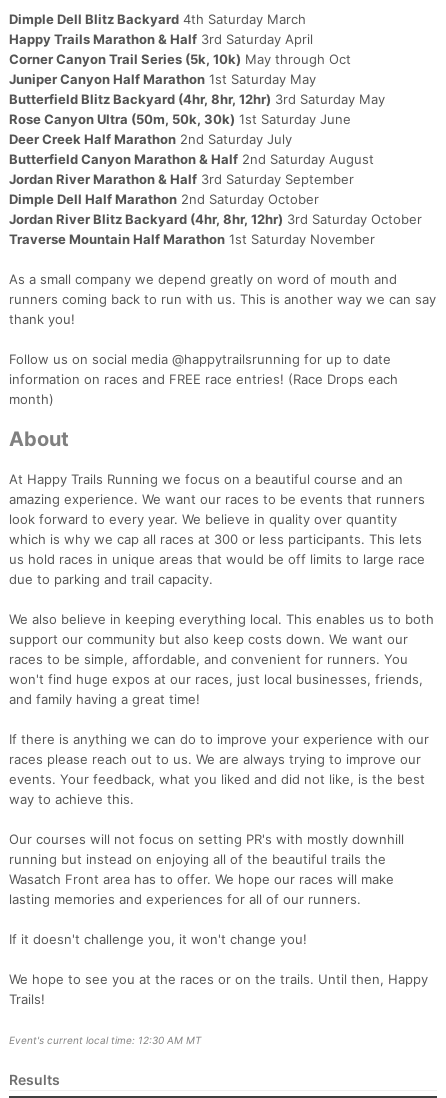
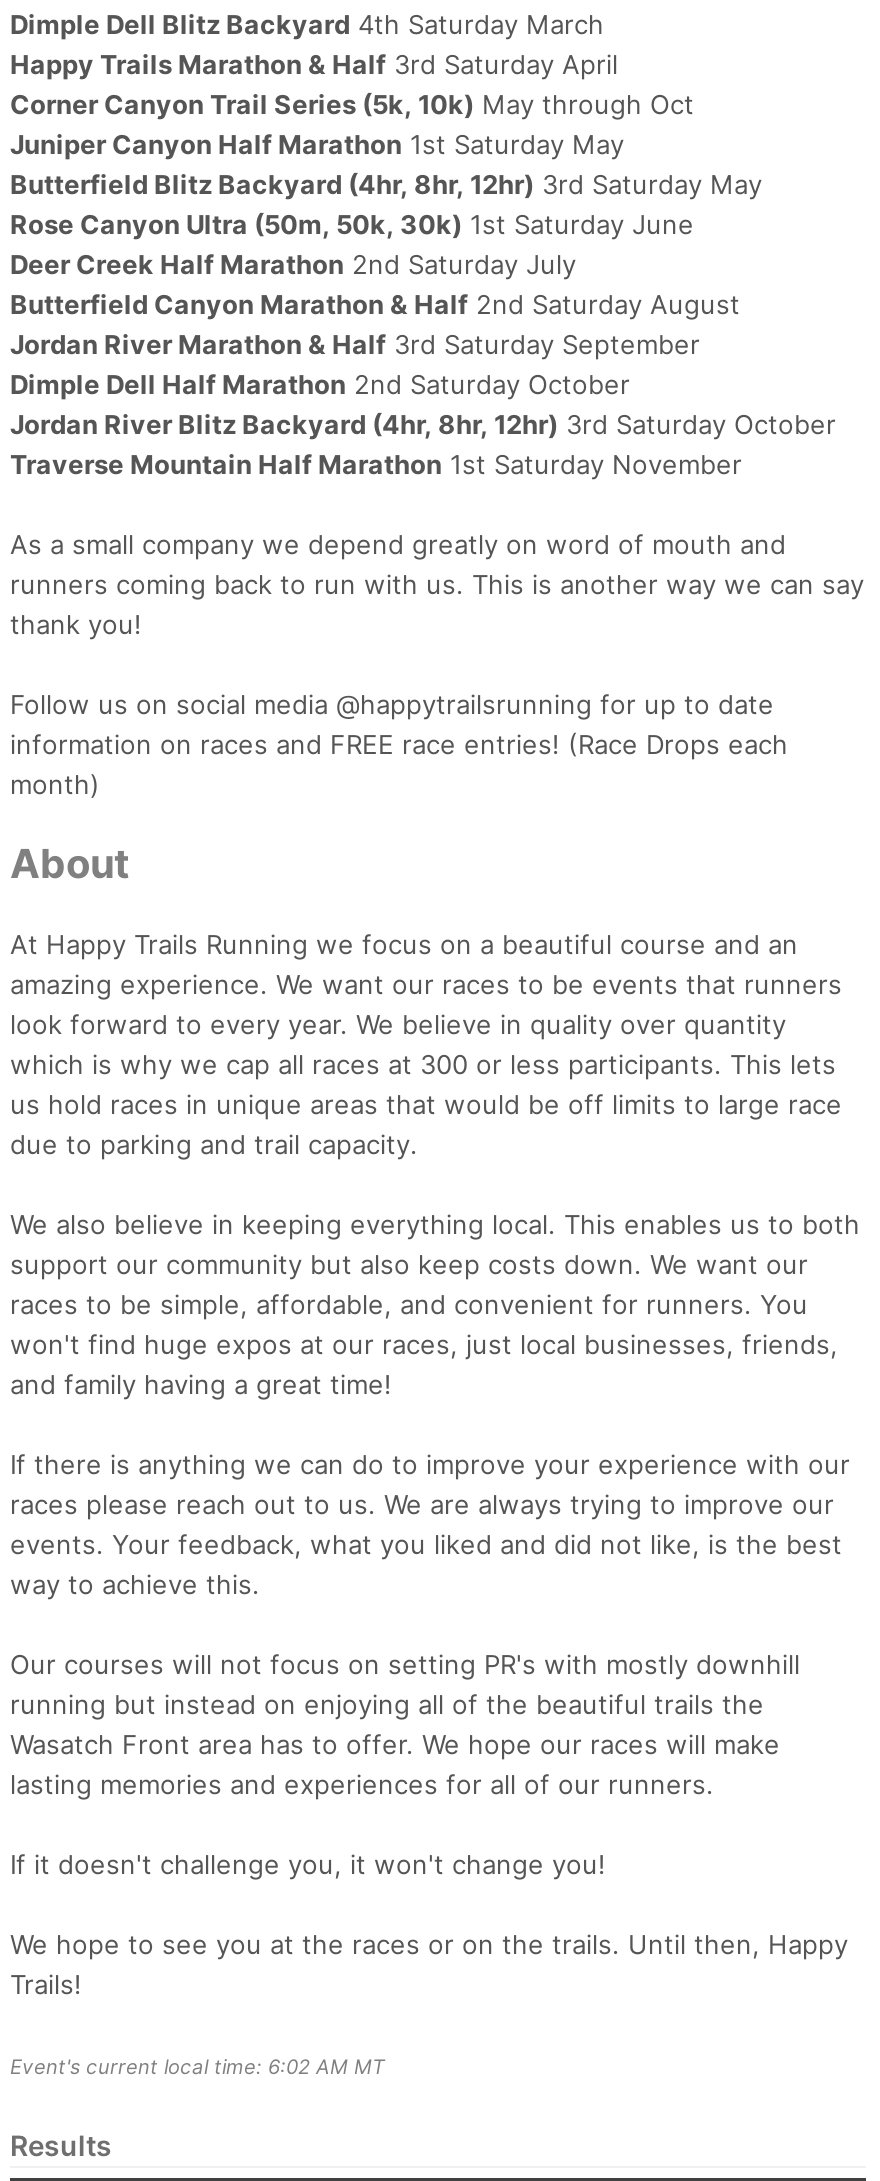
- Event's current local time: 12:30 AM MT
+ Event's current local time: 6:02 AM MT
